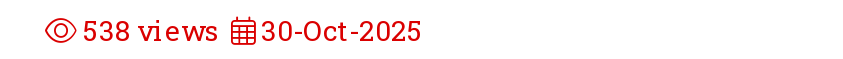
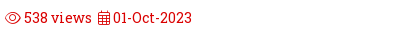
- 538 views 30-Oct-2025
+ 538 views 01-Oct-2023
